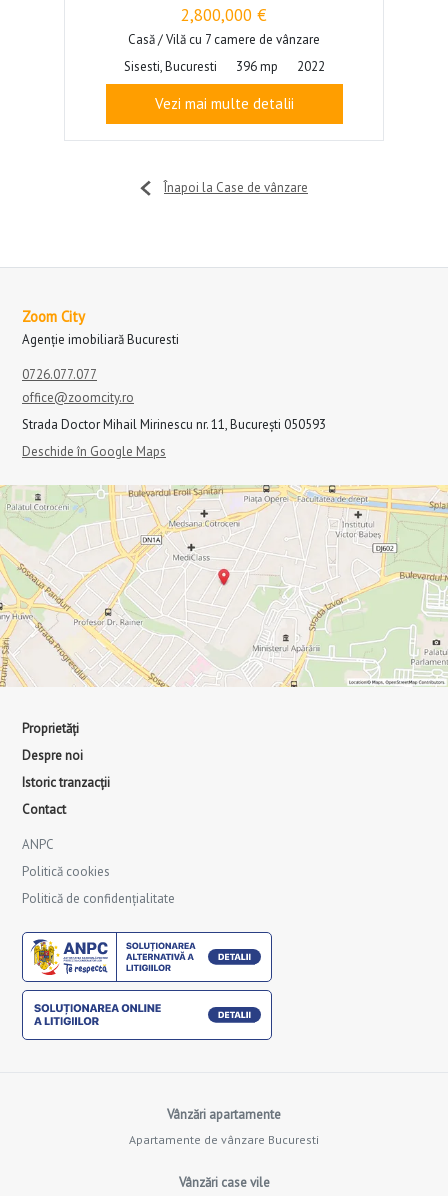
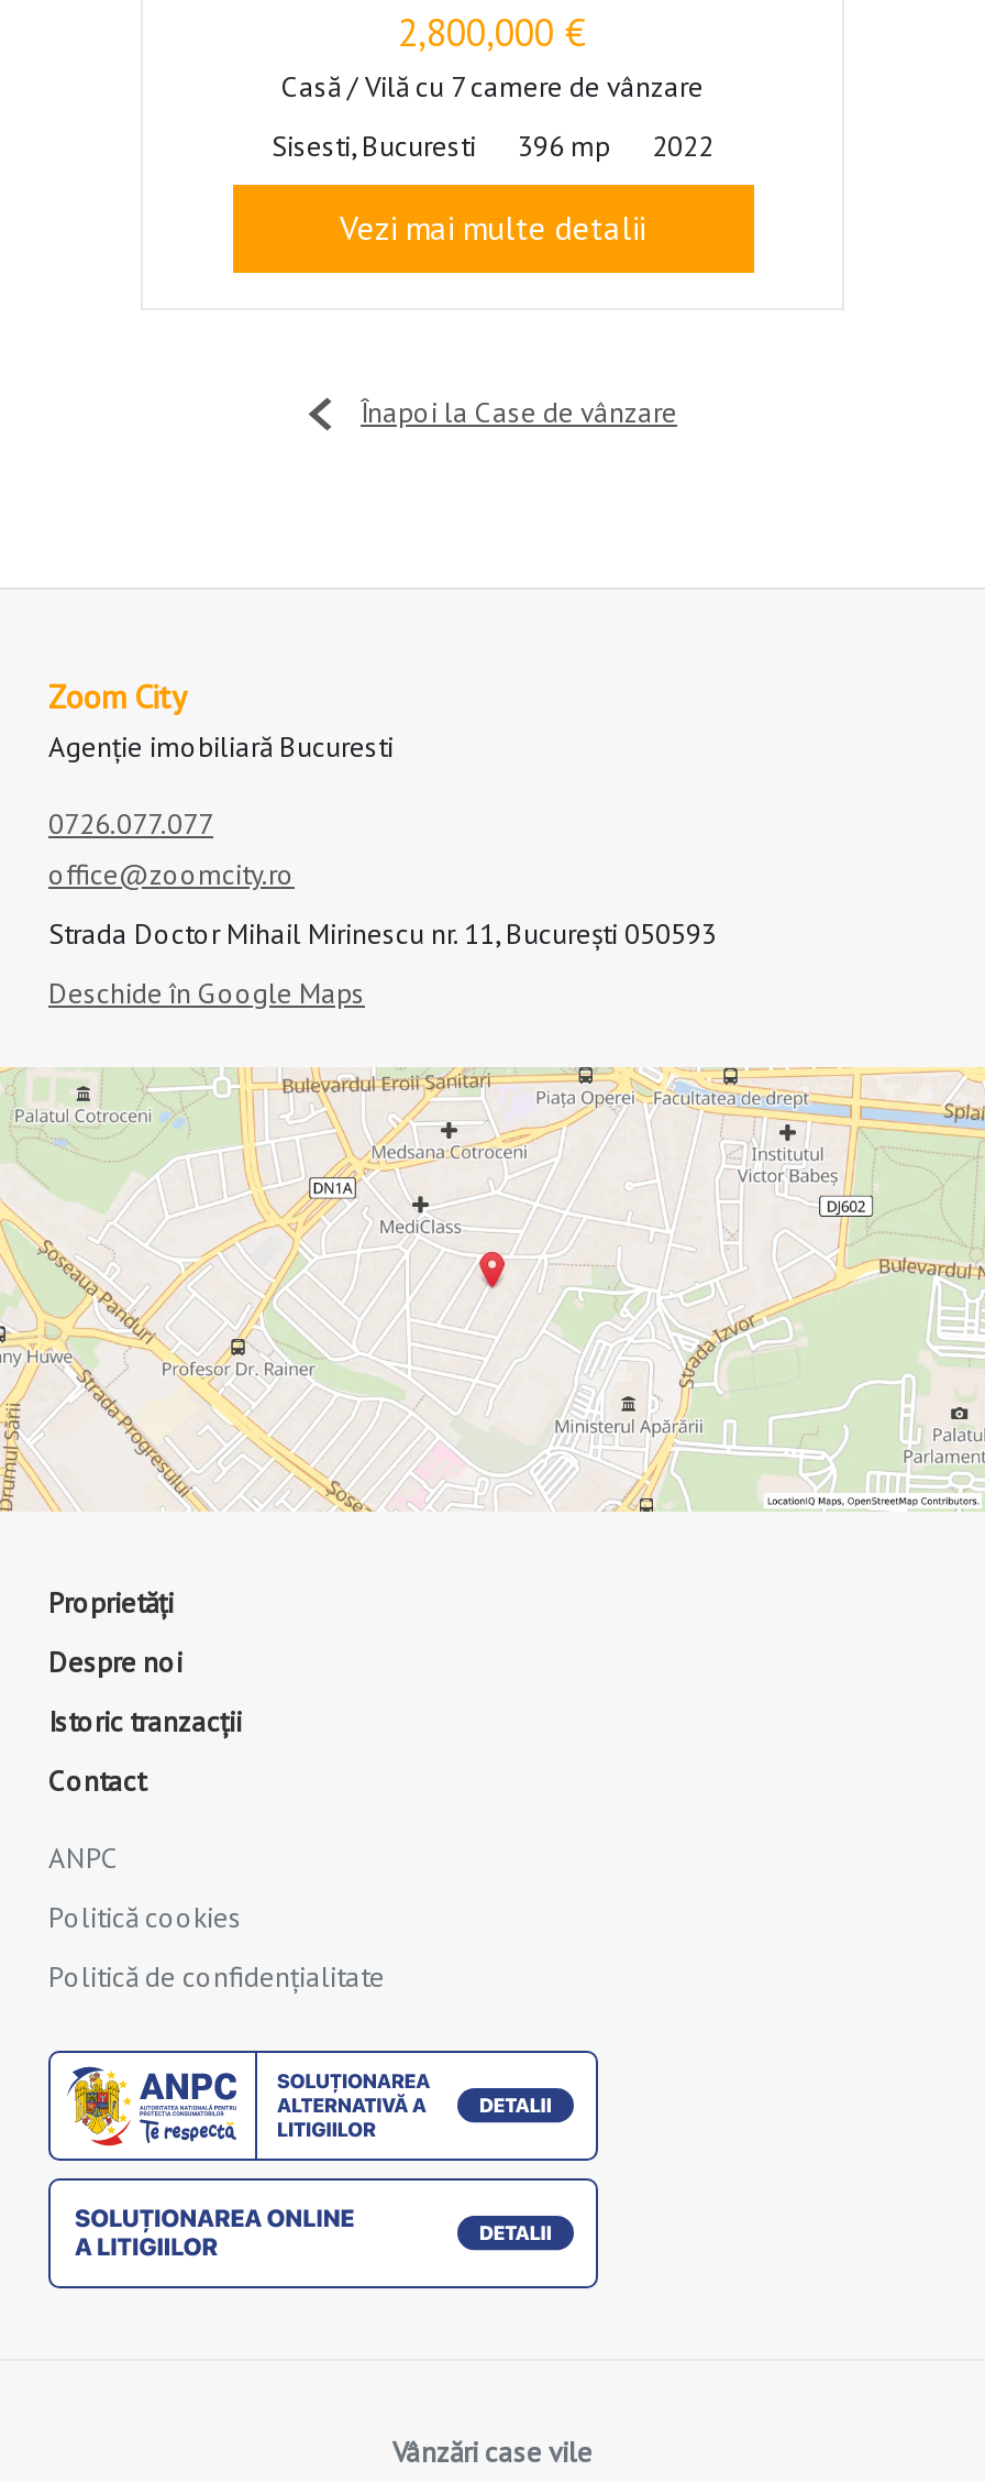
- Vânzări apartamente
- Apartamente de vânzare Bucuresti
